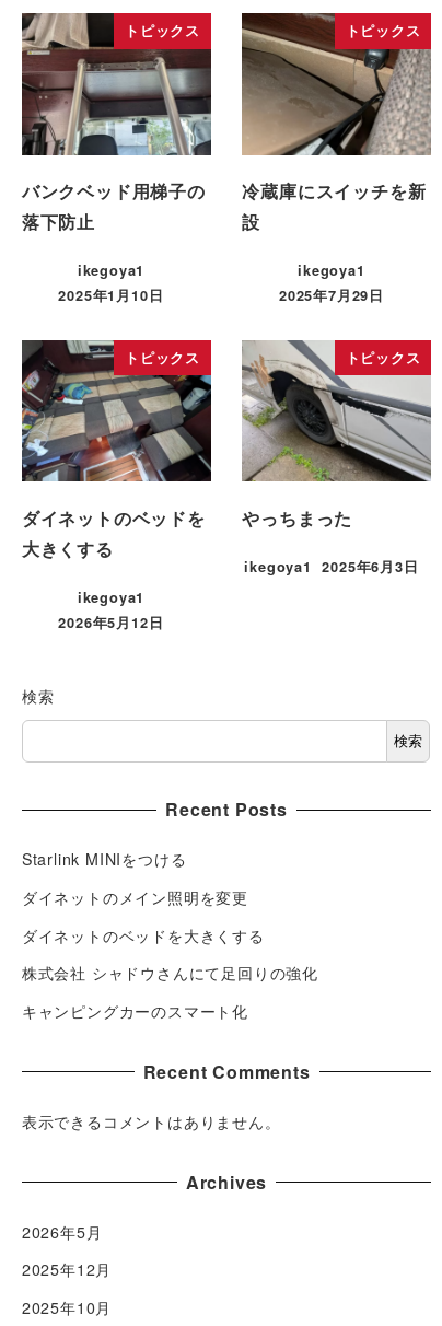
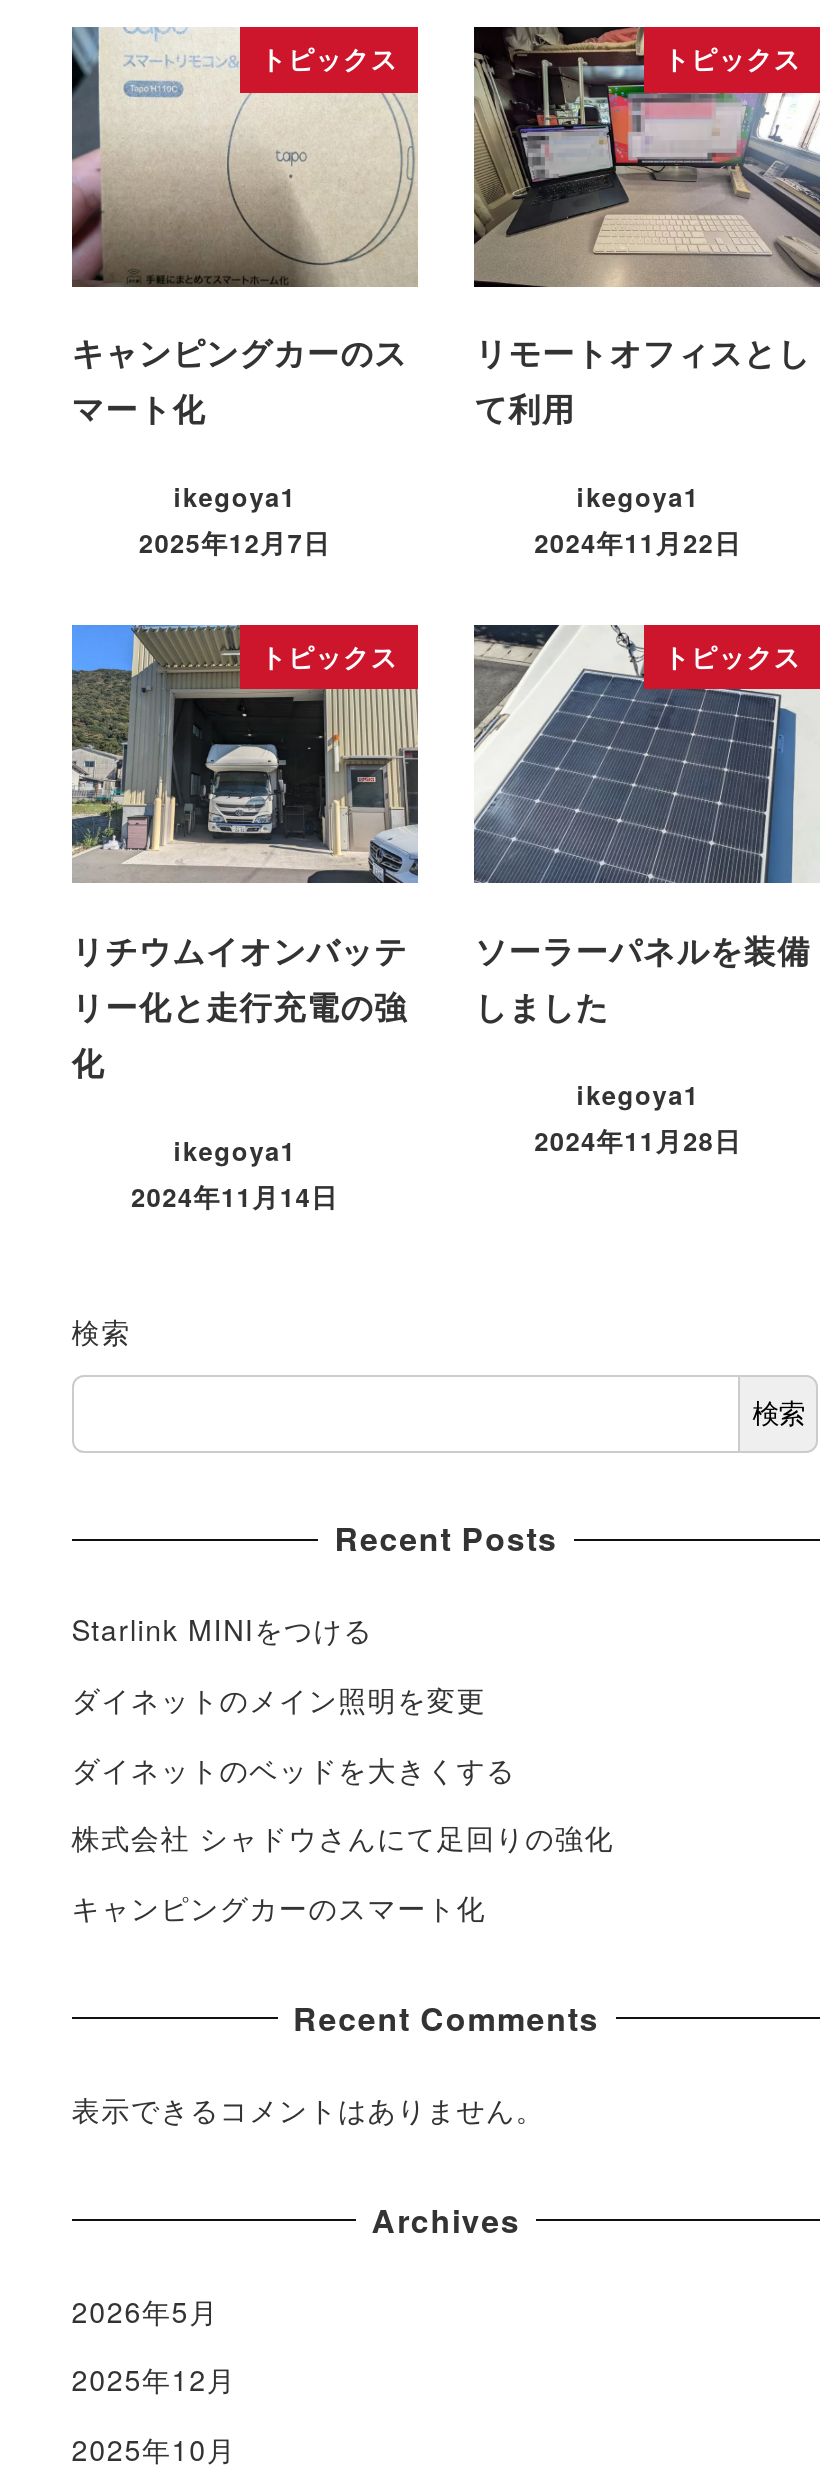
- [image]
- バンクベッド用梯子の
- 落下防止
+ [image]
+ キャンピングカーのス
+ マート化

- [image]
- 冷蔵庫にスイッチを新
- 設
+ [image]
+ リモートオフィスとし
+ て利用

- 2025年1月10日
+ 2025年12月7日

- 2025年7月29日
+ 2024年11月22日

- [image]
- ダイネットのベッドを
- 大きくする
+ [image]
+ リチウムイオンバッテ
+ リー化と走行充電の強
+ 化

- [image]
- やっちまった
+ [image]
+ ソーラーパネルを装備
+ しました

- ikegoya1 2025年6月3日
+ ikegoya1
+ 2024年11月28日

- 2026年5月12日
+ 2024年11月14日
